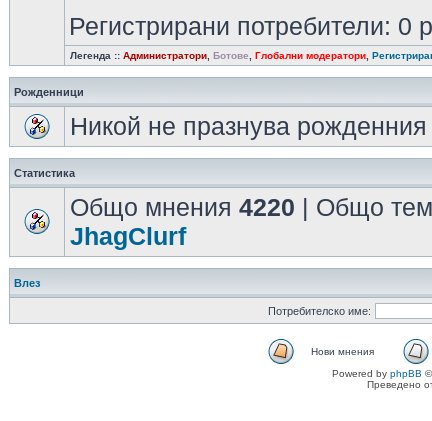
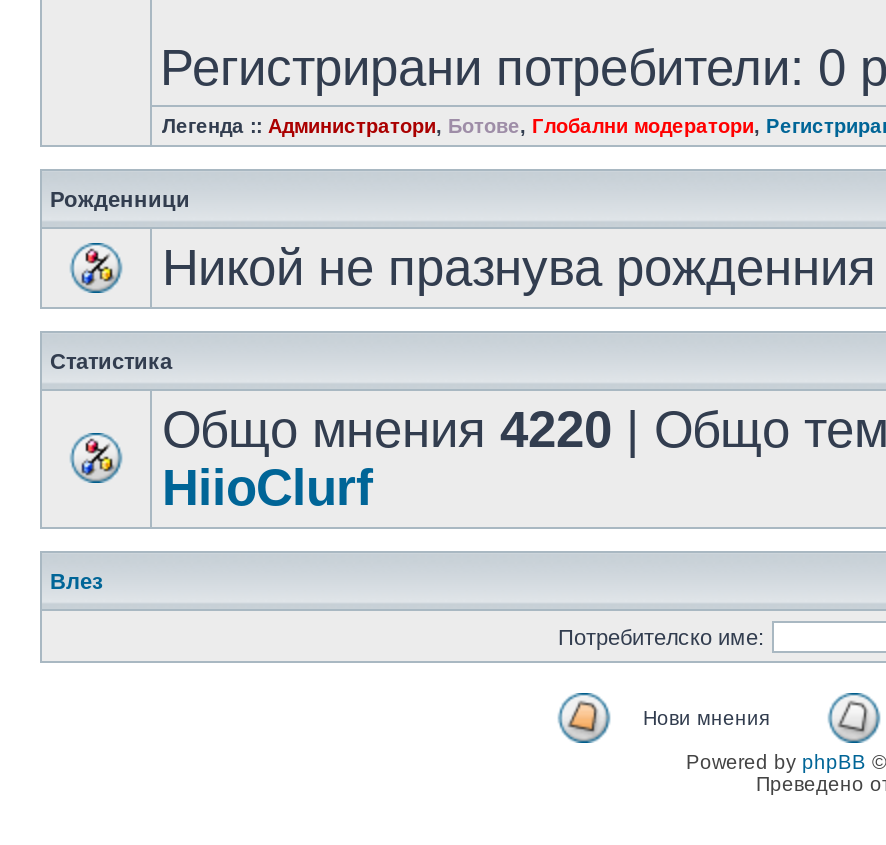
- JhagClurf
+ HiioClurf
